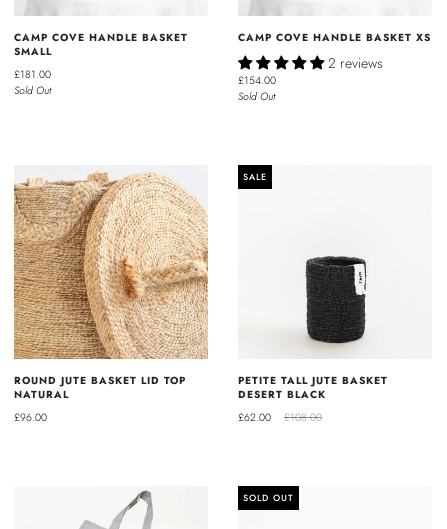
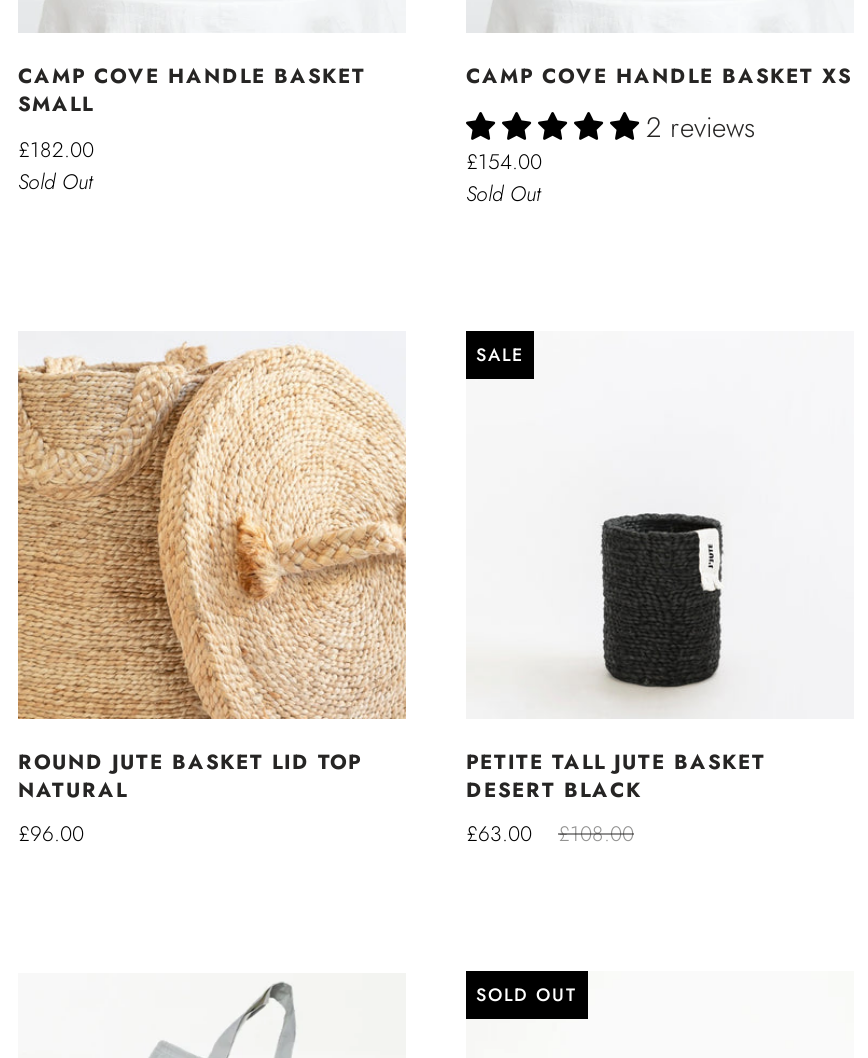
- £181.00
+ £182.00

- £62.00 £108.00
+ £63.00 £108.00
